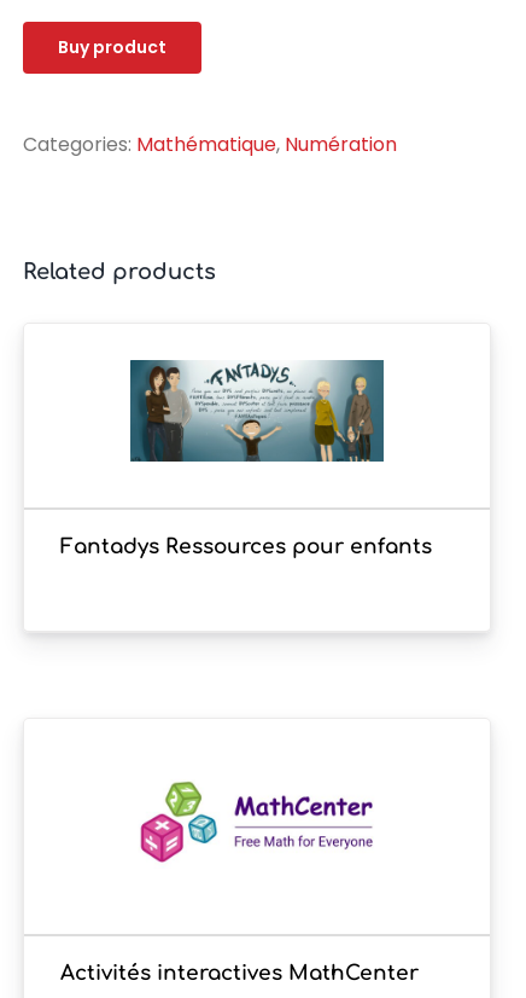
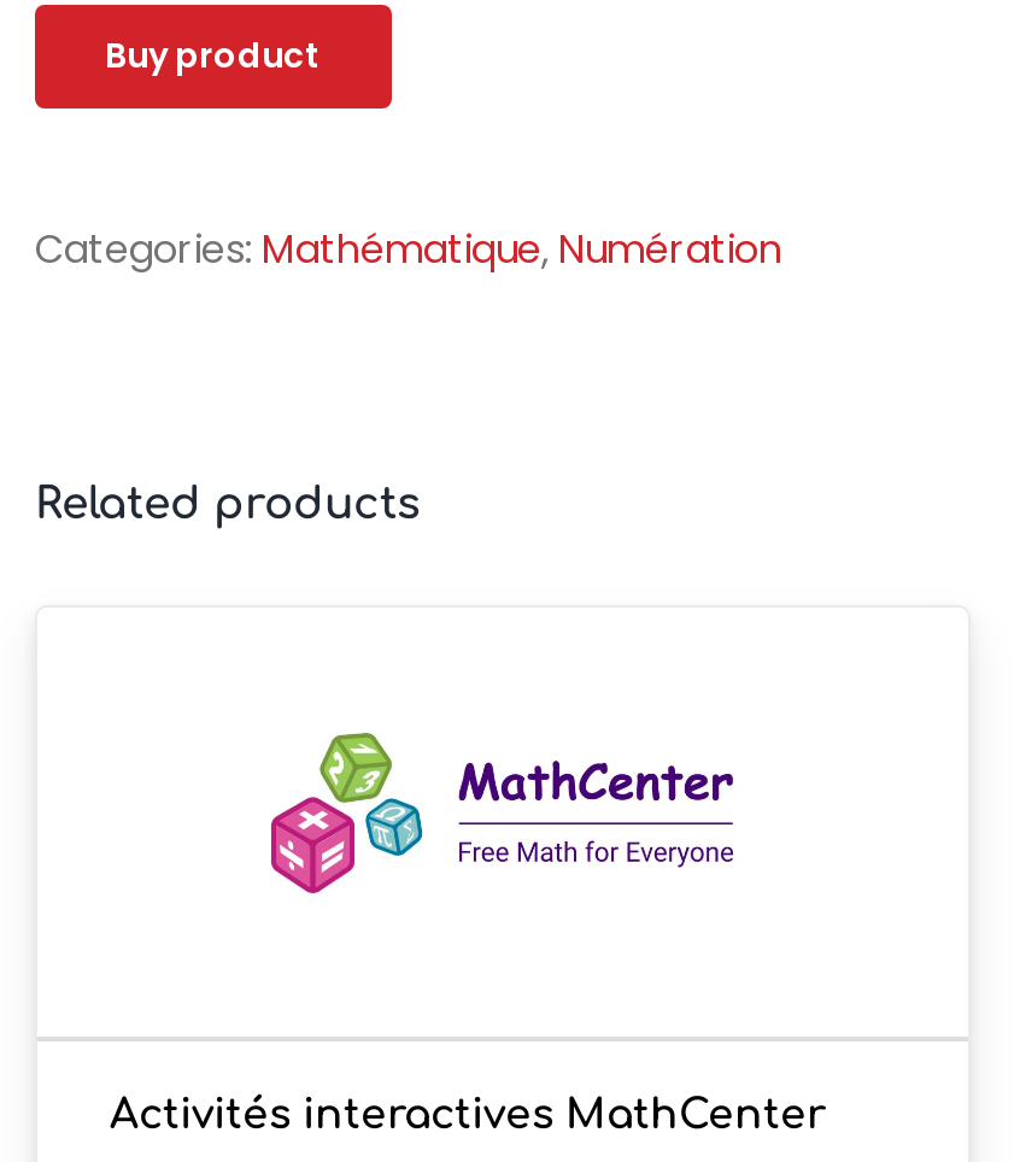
- [image]

- Fantadys Ressources pour enfants
